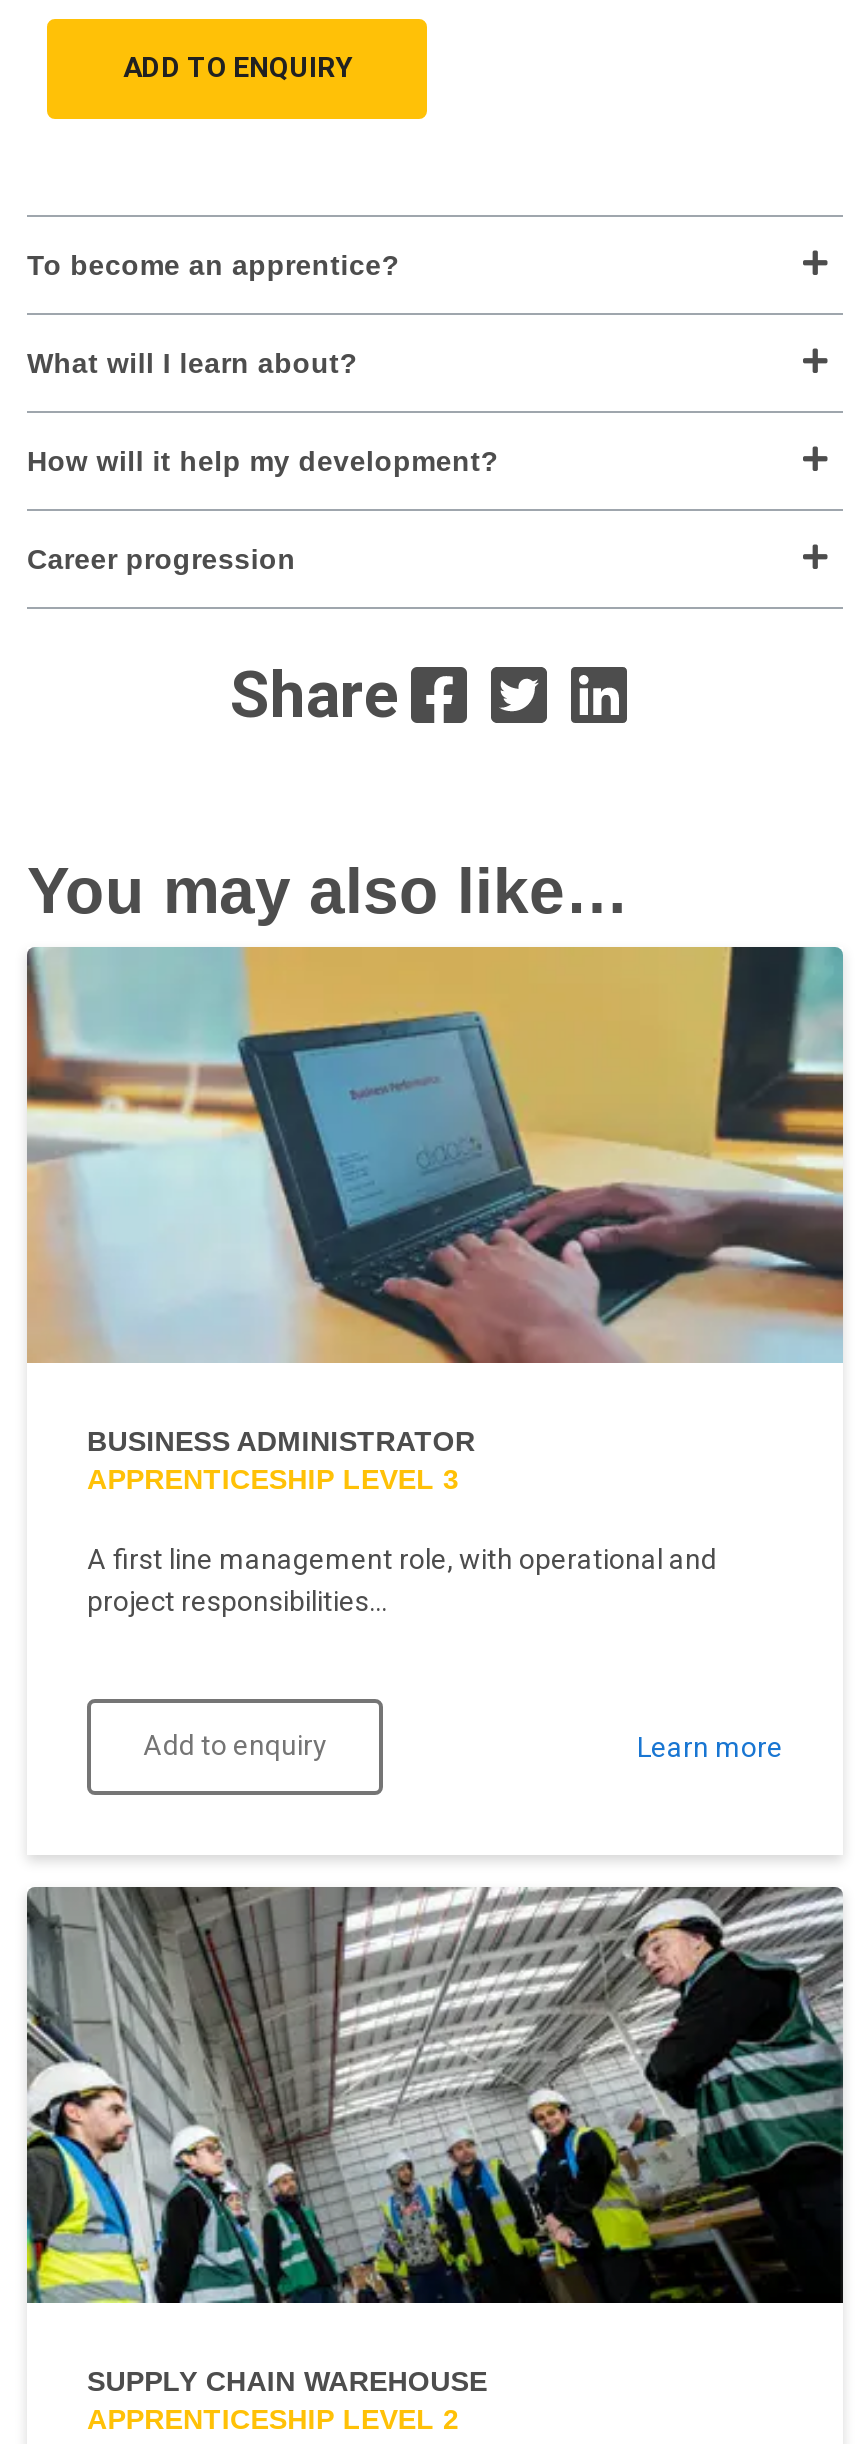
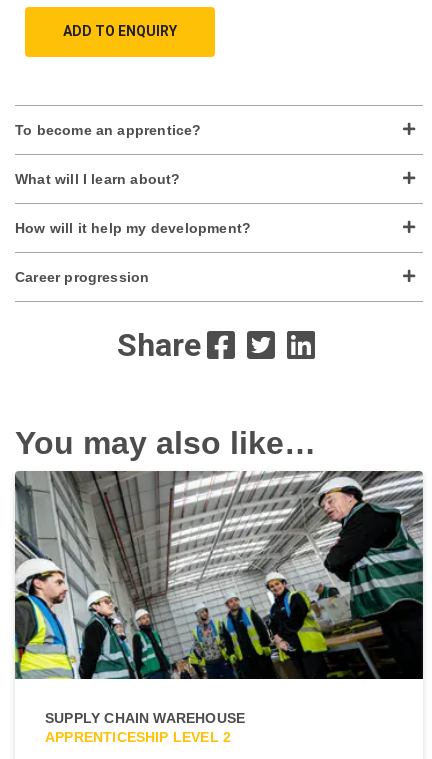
- [image]
- BUSINESS ADMINISTRATOR
- APPRENTICESHIP LEVEL 3
- A first line management role, with operational and
- project responsibilities...

- Add to enquiry
- Learn more
